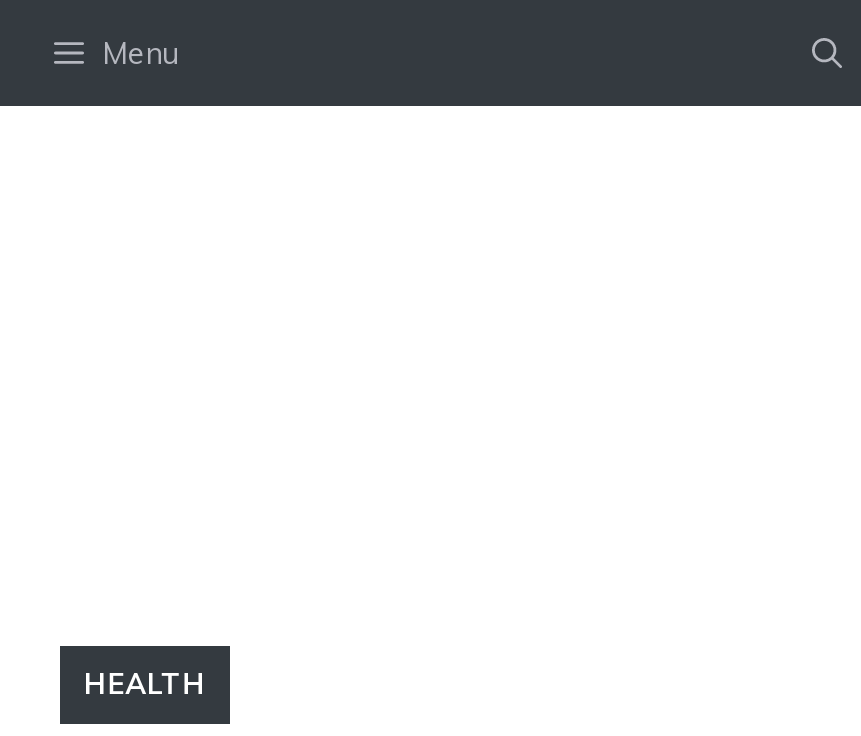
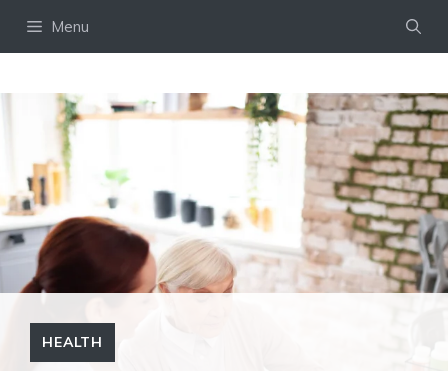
+ [image]
